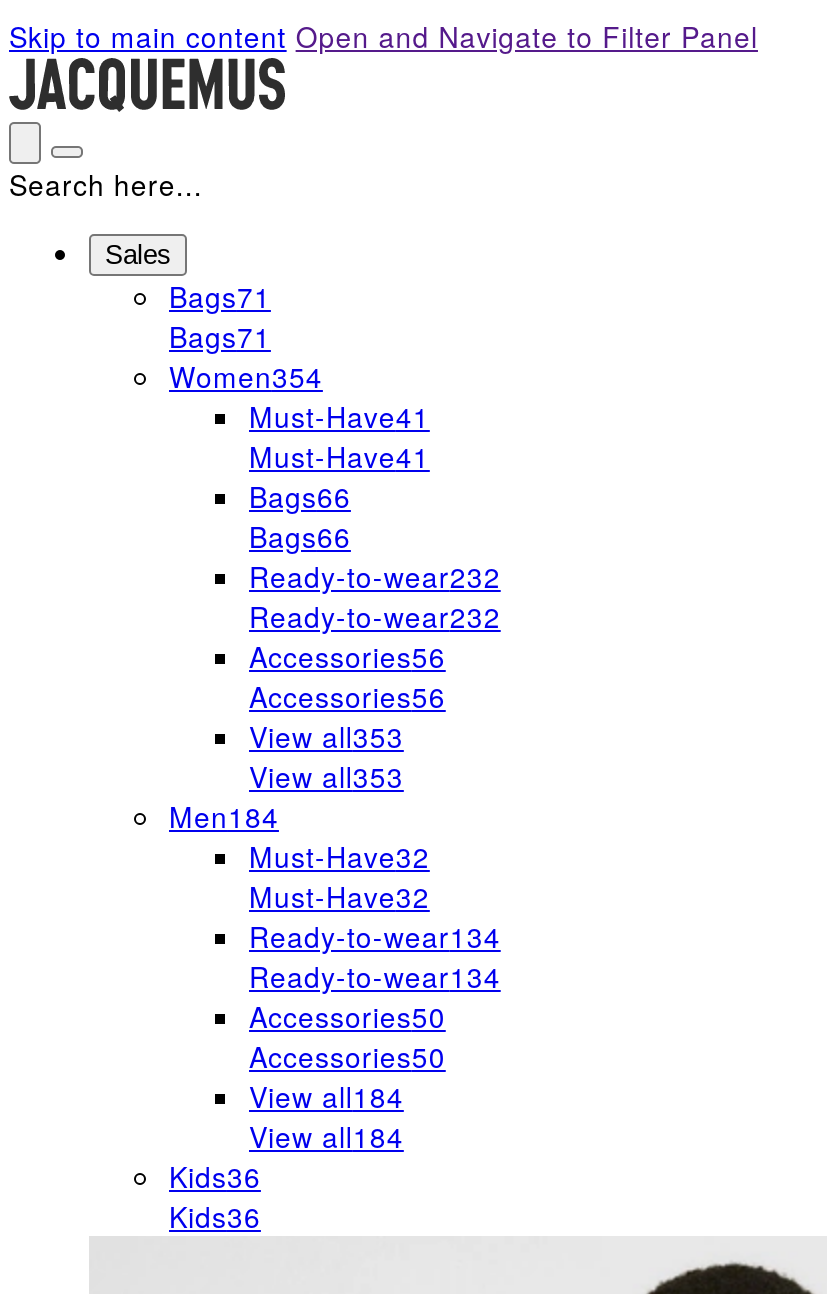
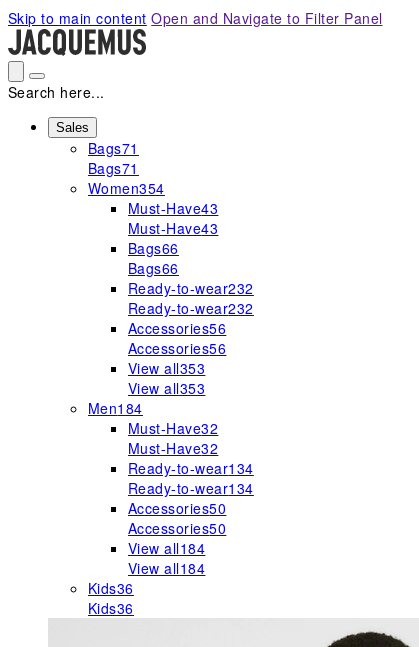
- Must-Have41
+ Must-Have43

- Must-Have41
+ Must-Have43
